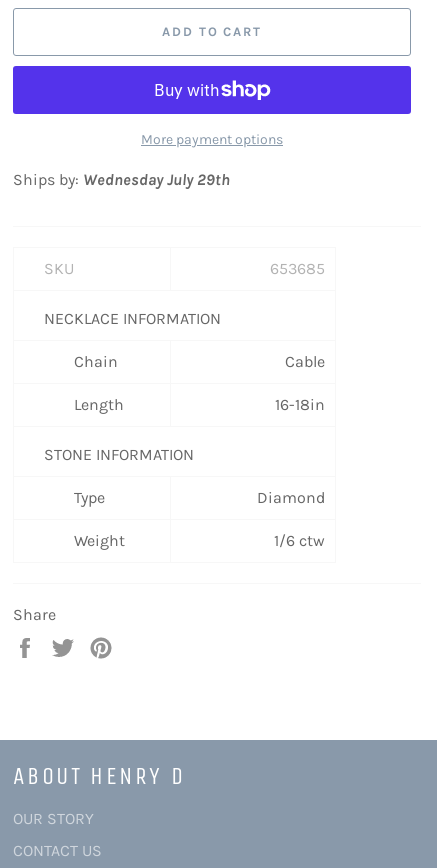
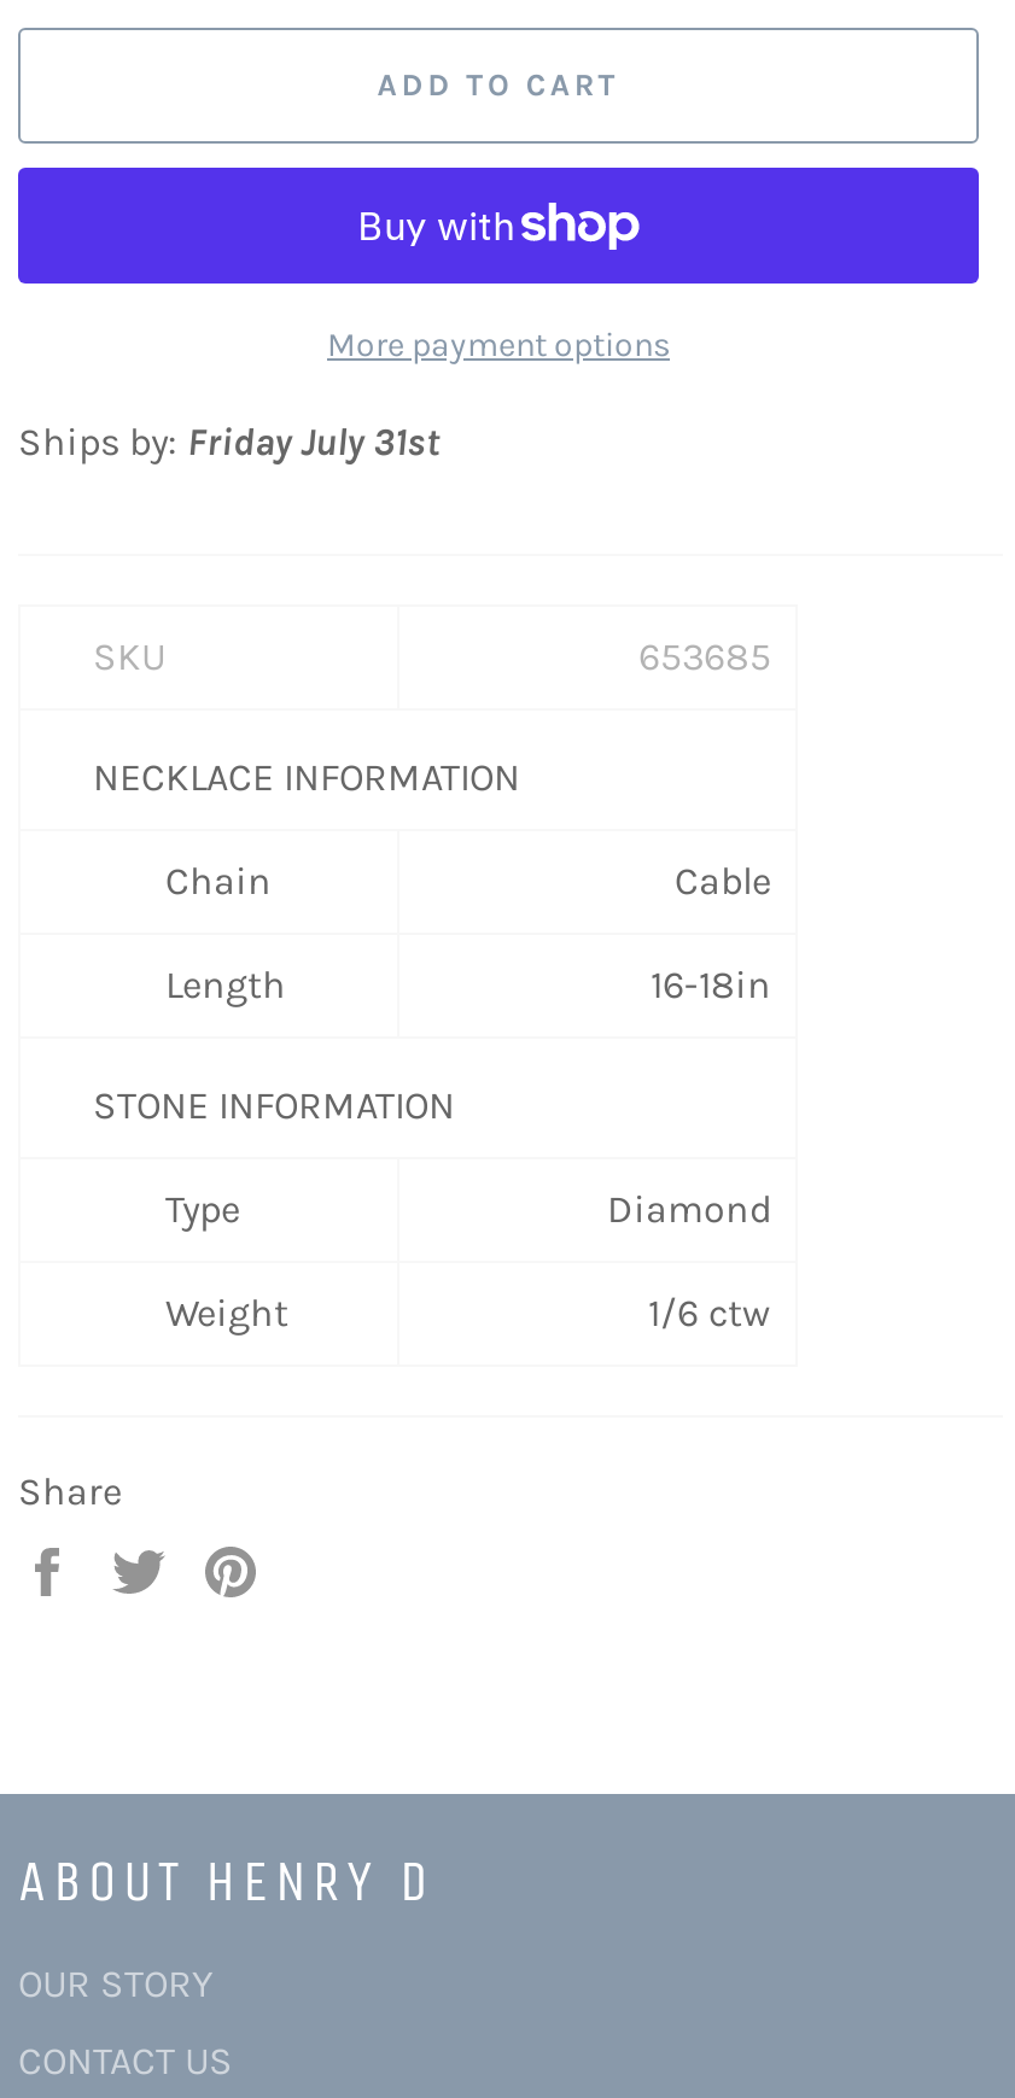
- Ships by: Wednesday July 29th
+ Ships by: Friday July 31st
